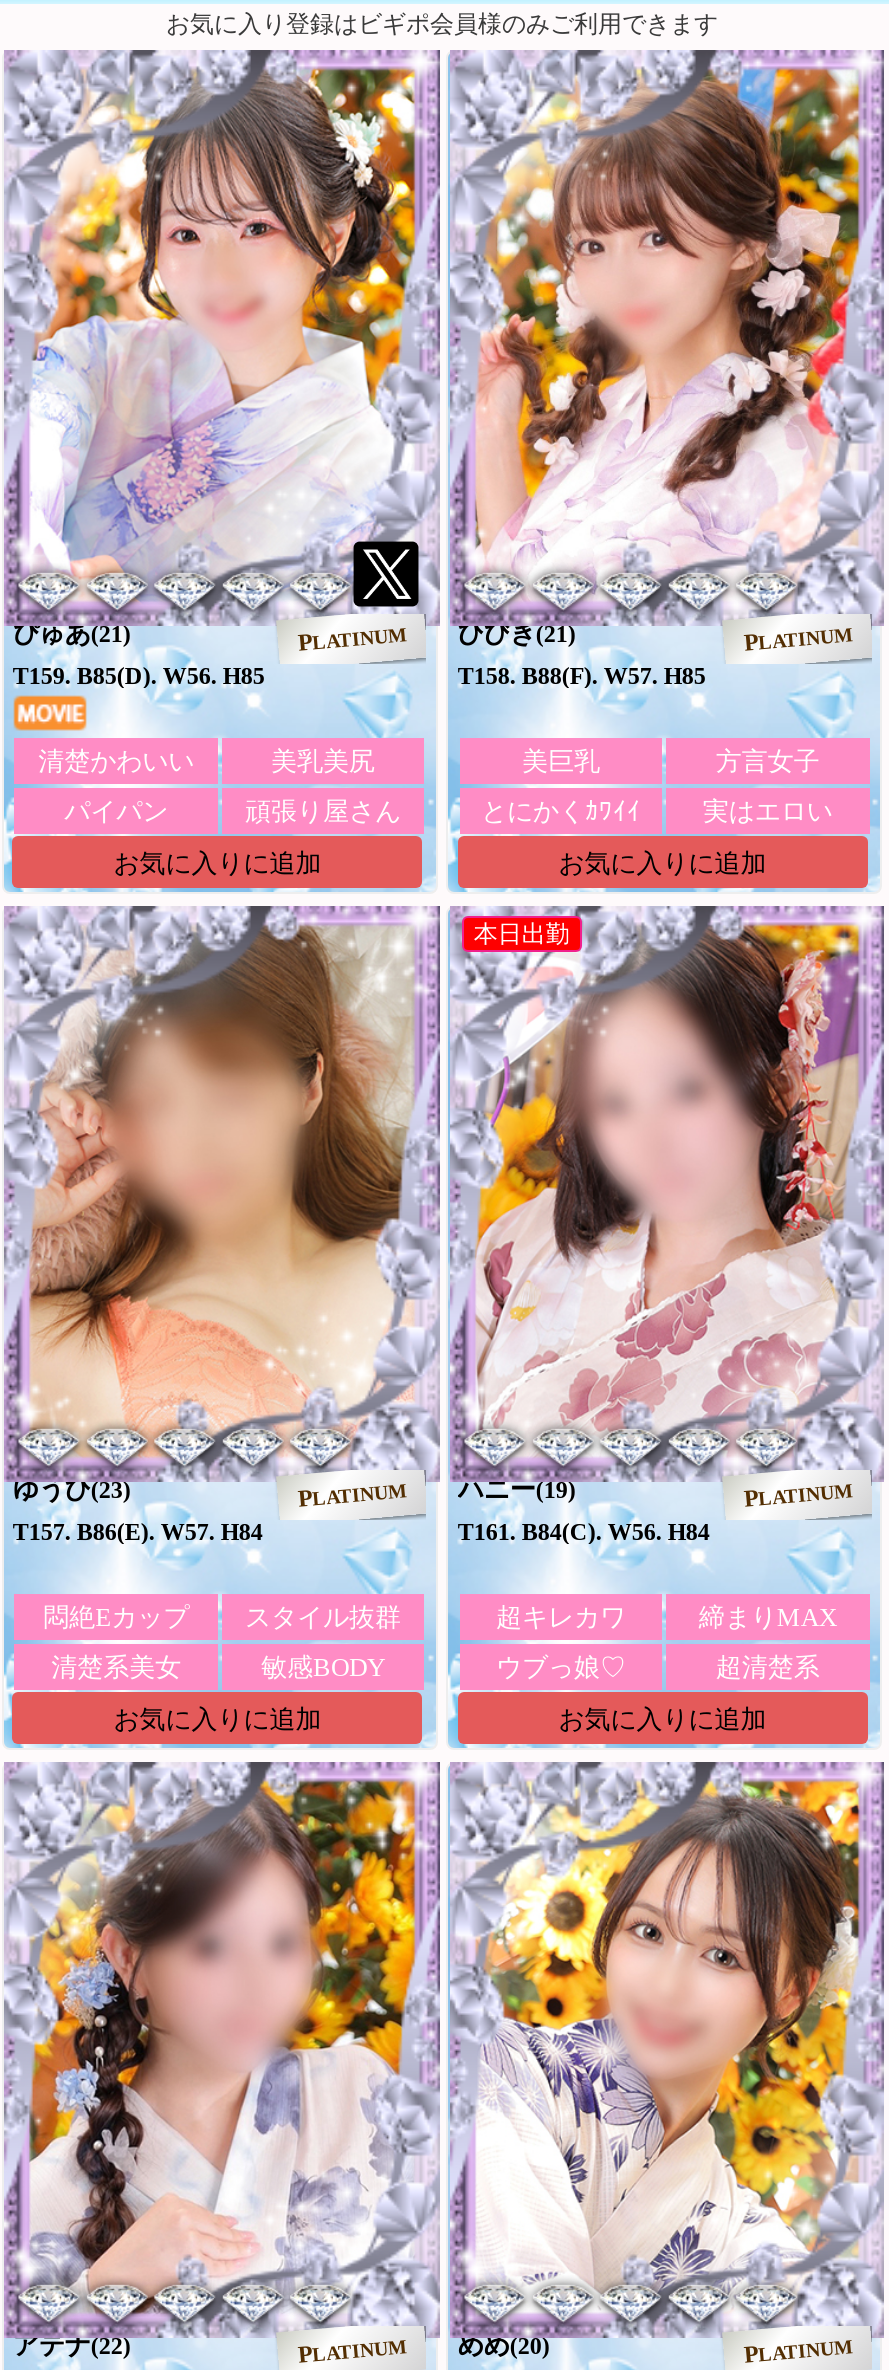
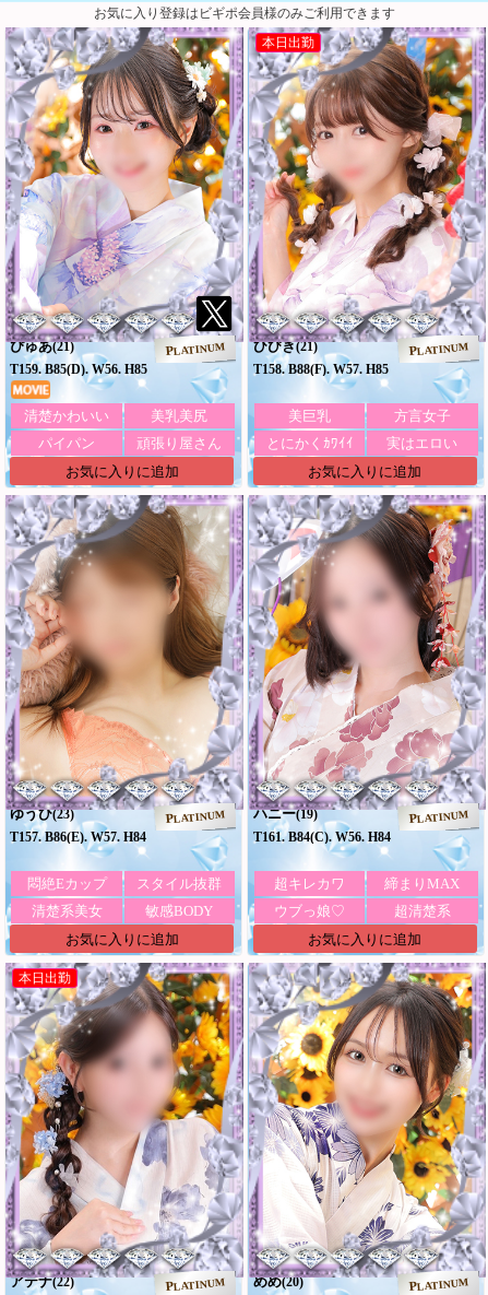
+ 本日出勤

- 本日出勤

+ 本日出勤
